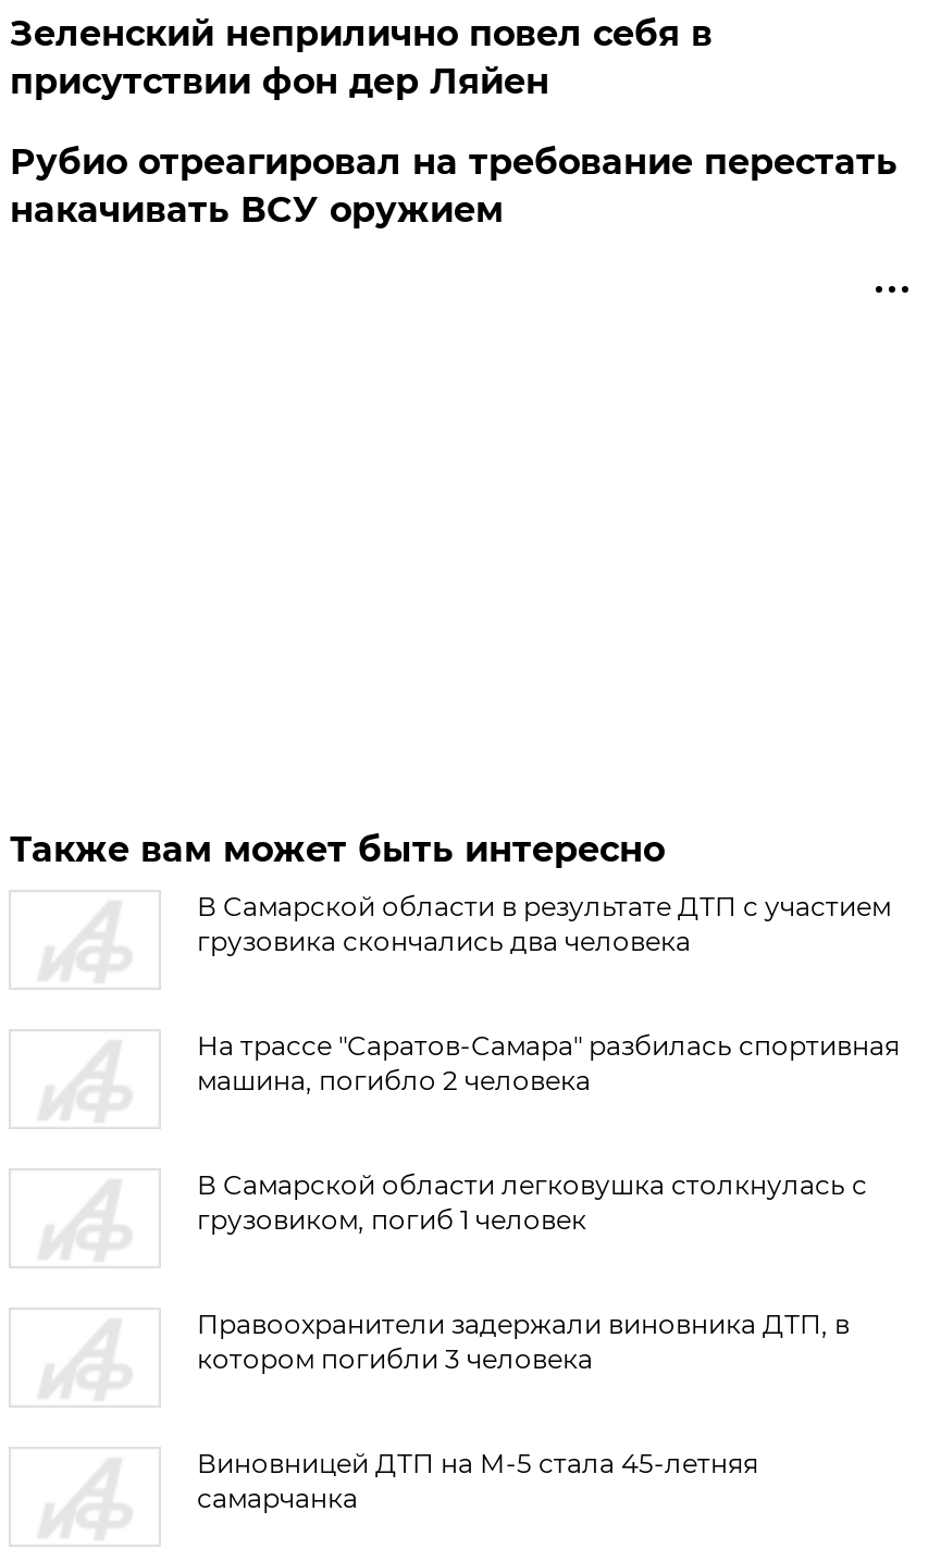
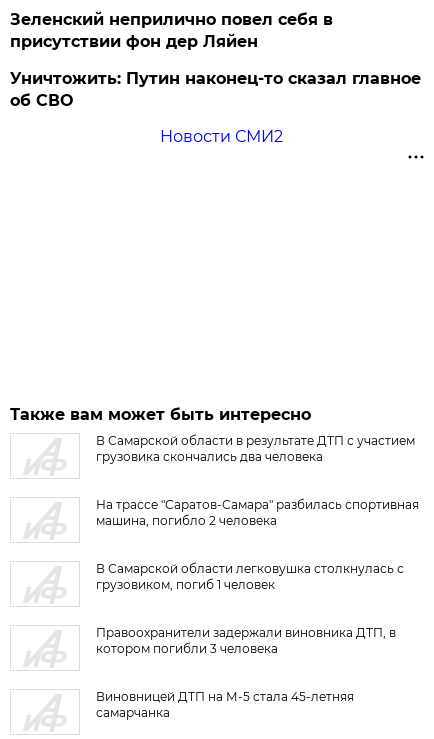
- Рубио отреагировал на требование перестать
- накачивать ВСУ оружием
+ Уничтожить: Путин наконец-то сказал главное
+ об СВО
+ Новости СМИ2
